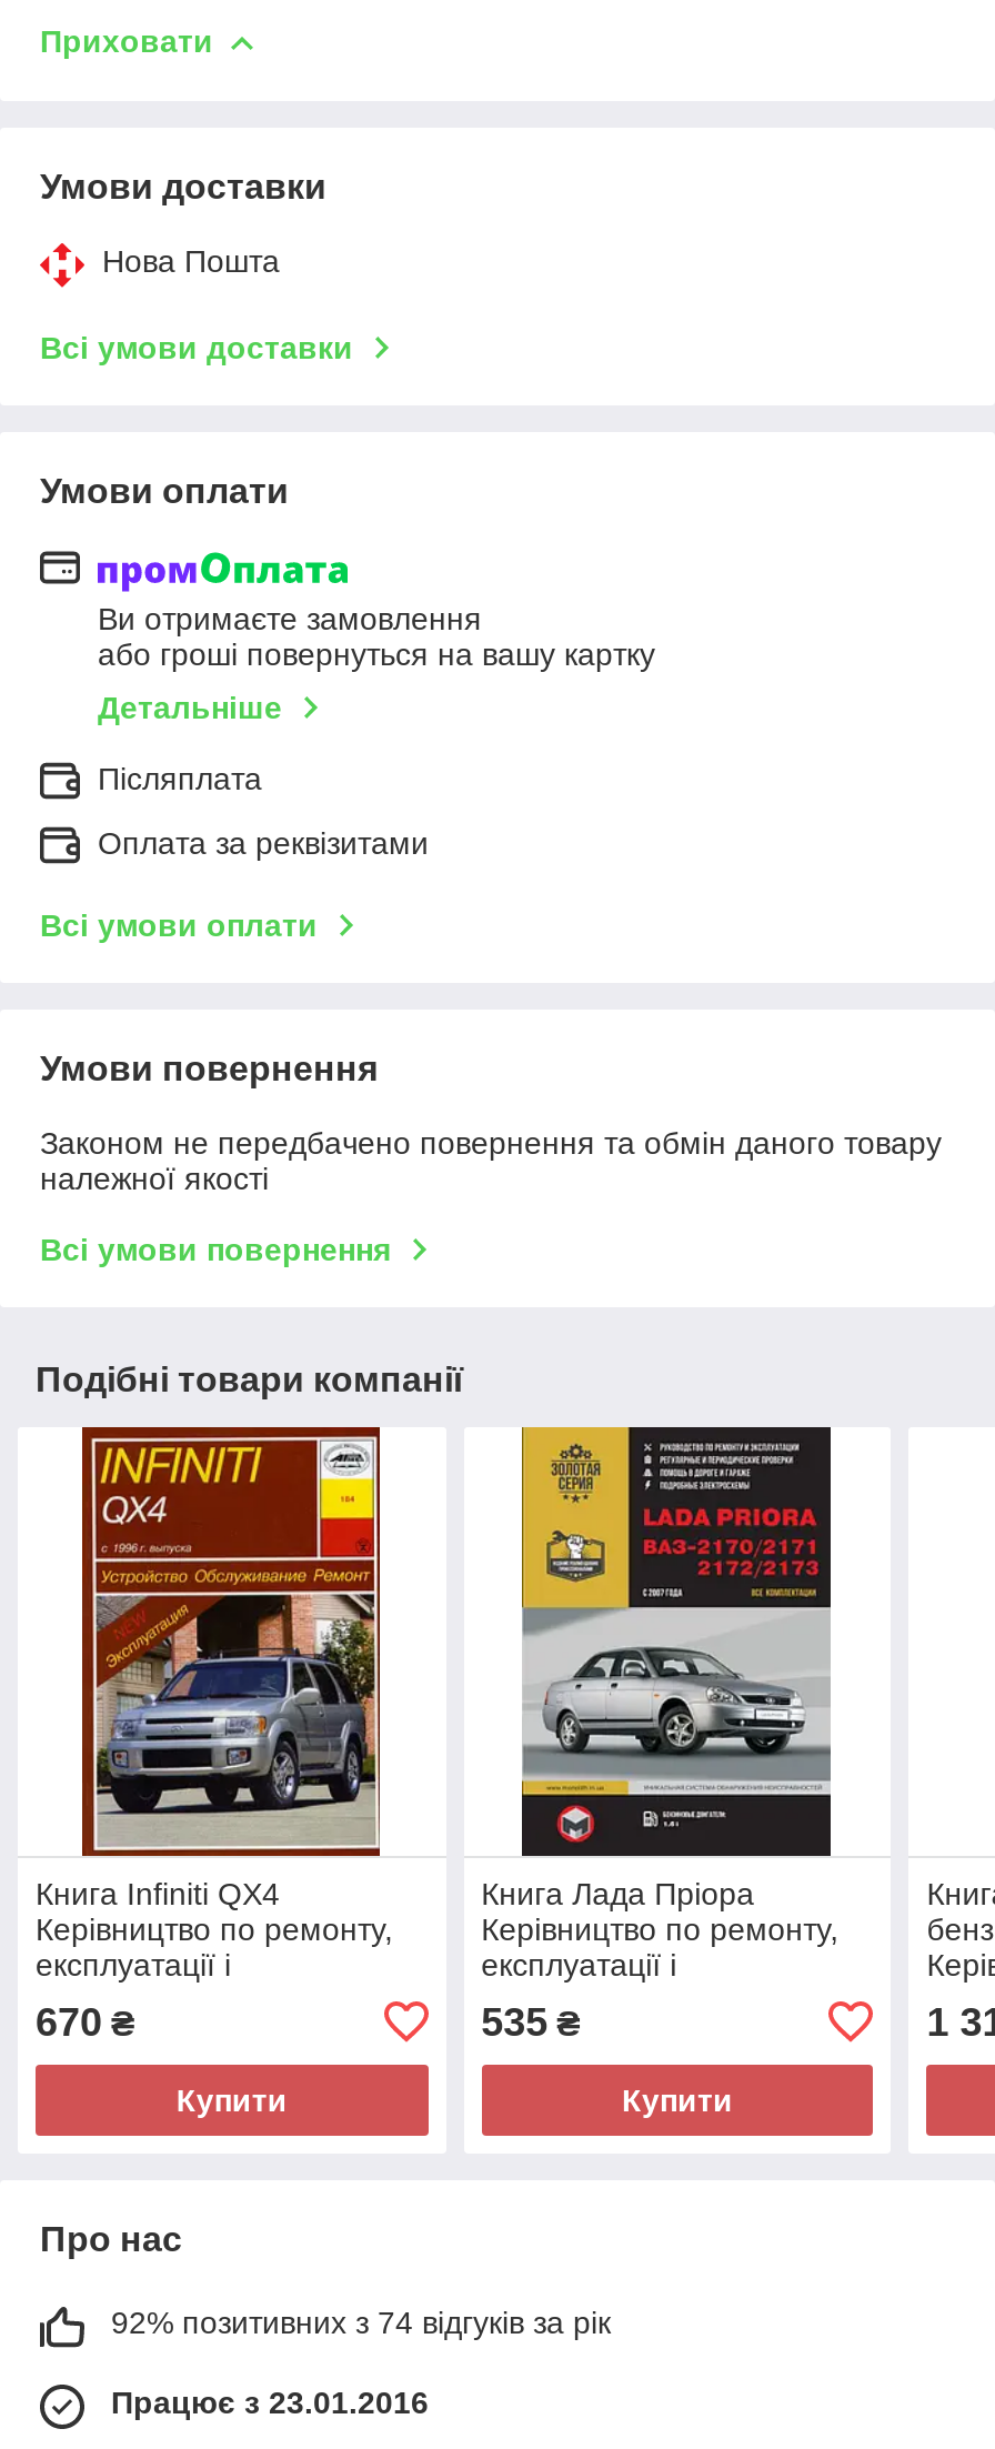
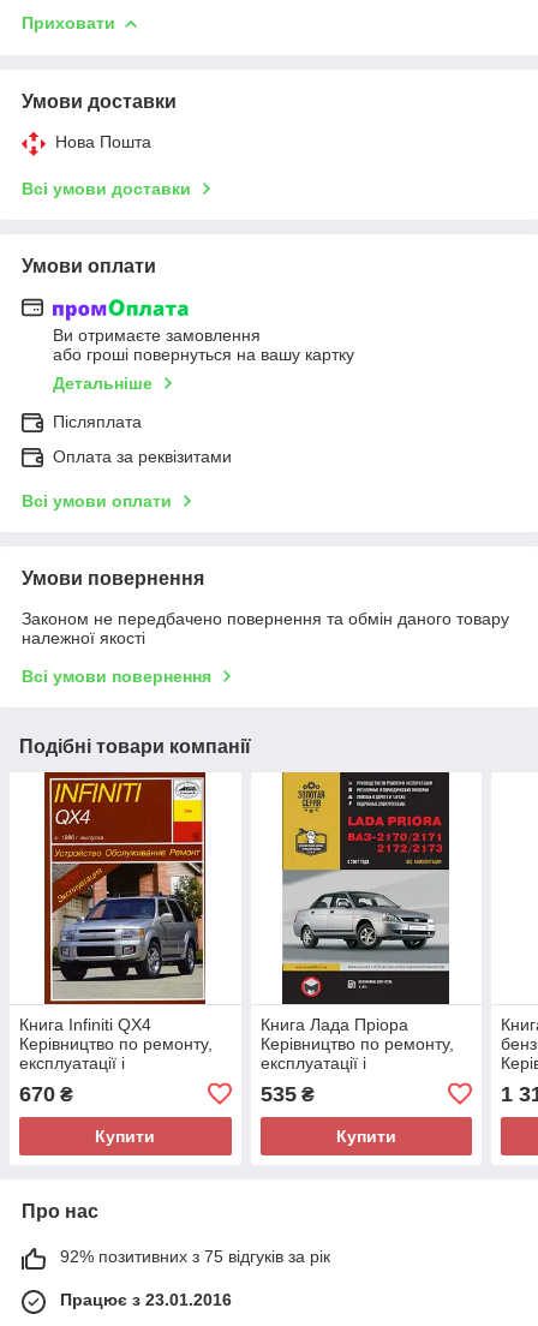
- 92% позитивних з 74 відгуків за рік
+ 92% позитивних з 75 відгуків за рік
